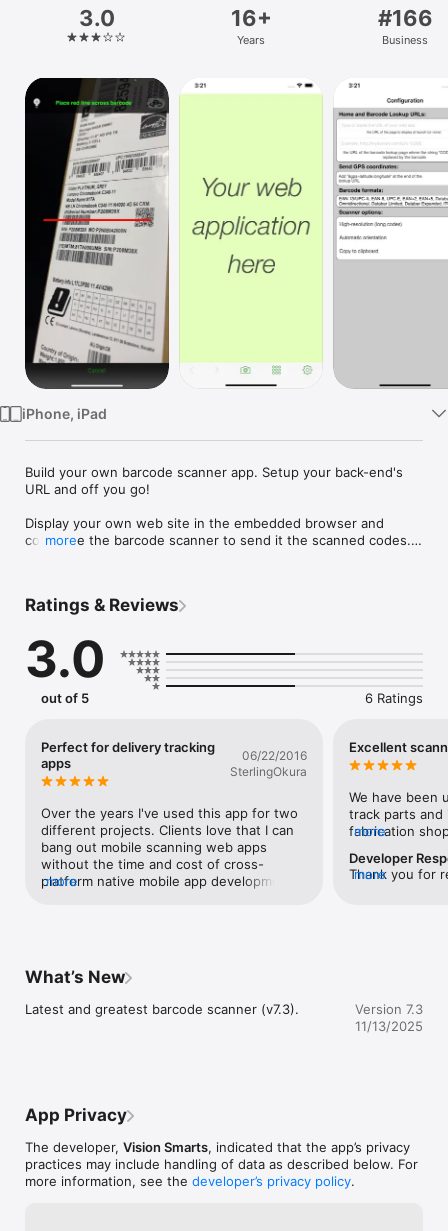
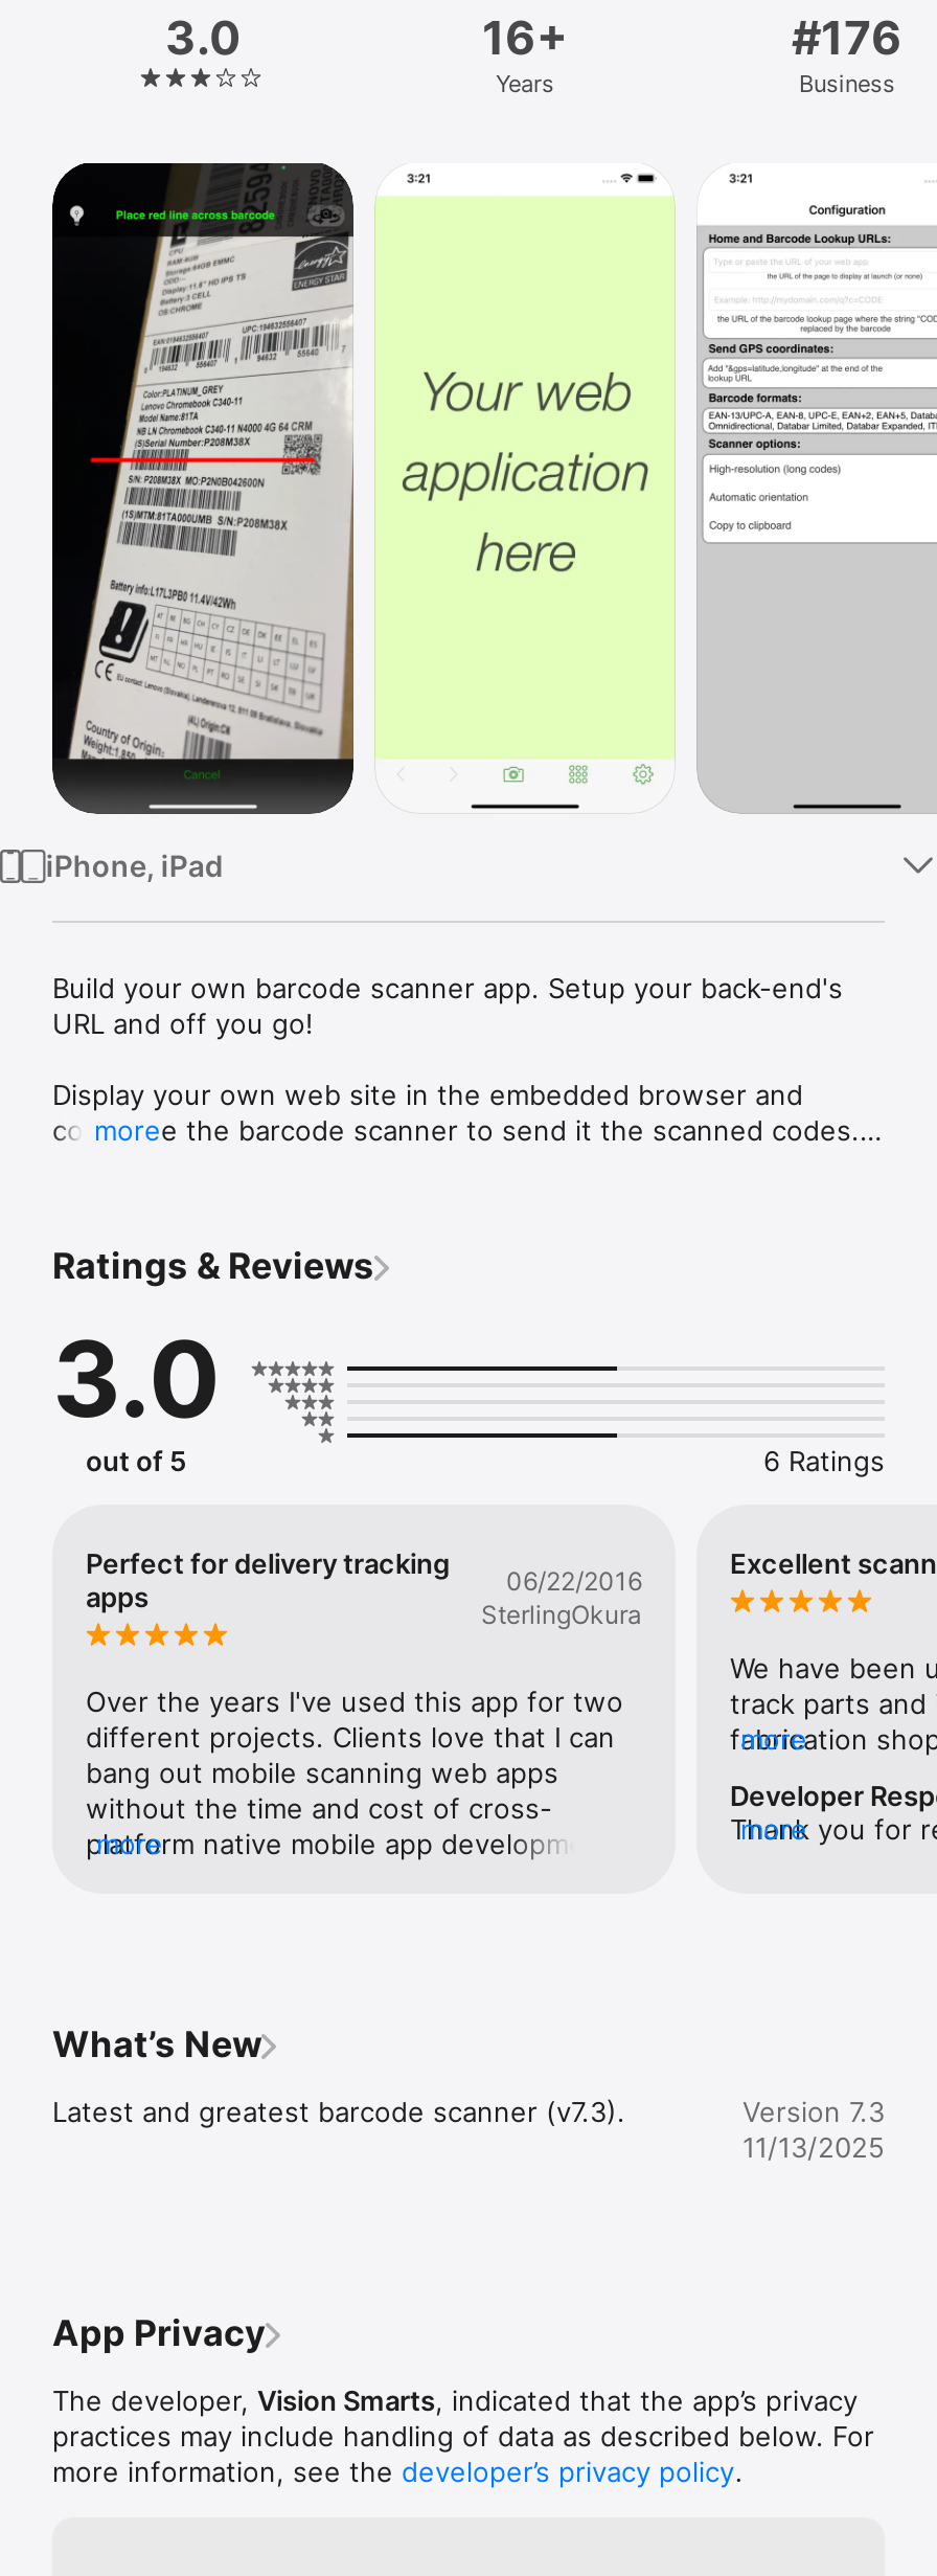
- #166
+ #176
